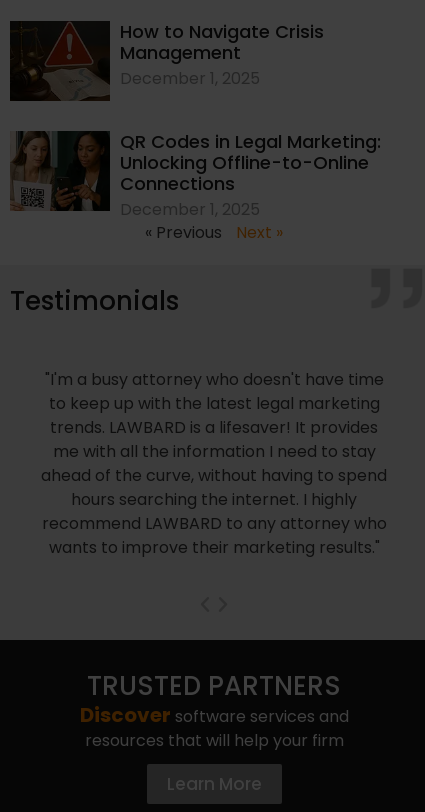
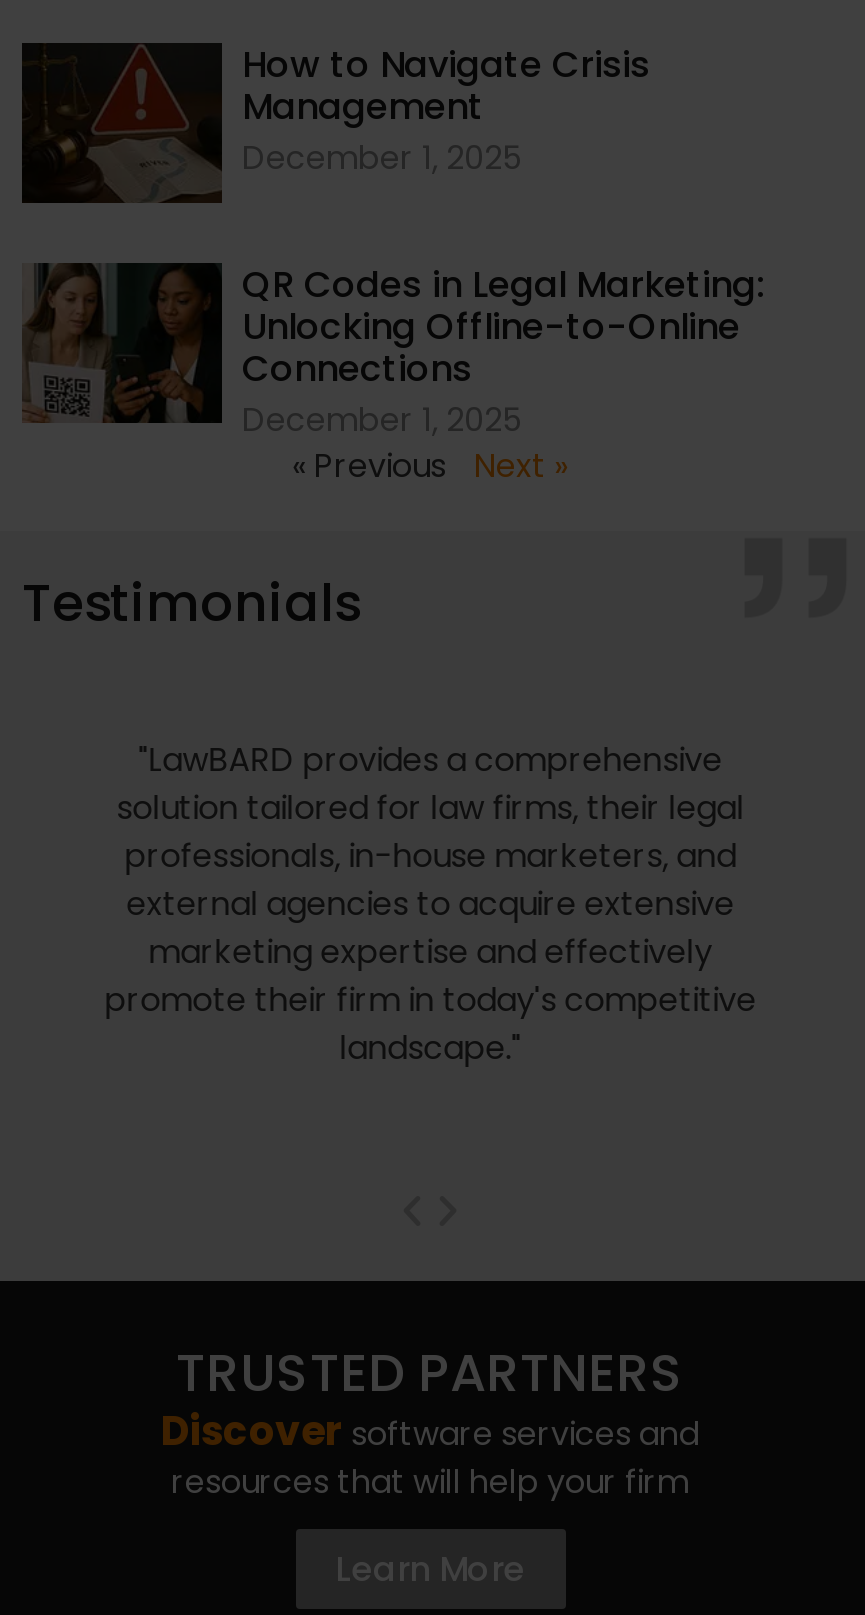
- "I'm a busy attorney who doesn't have time
- to keep up with the latest legal marketing
- trends. LAWBARD is a lifesaver! It provides
- me with all the information I need to stay
- ahead of the curve, without having to spend
- hours searching the internet. I highly
- recommend LAWBARD to any attorney who
- wants to improve their marketing results."
+ "LawBARD provides a comprehensive
+ solution tailored for law firms, their legal
+ professionals, in-house marketers, and
+ external agencies to acquire extensive
+ marketing expertise and effectively
+ promote their firm in today's competitive
+ landscape."
